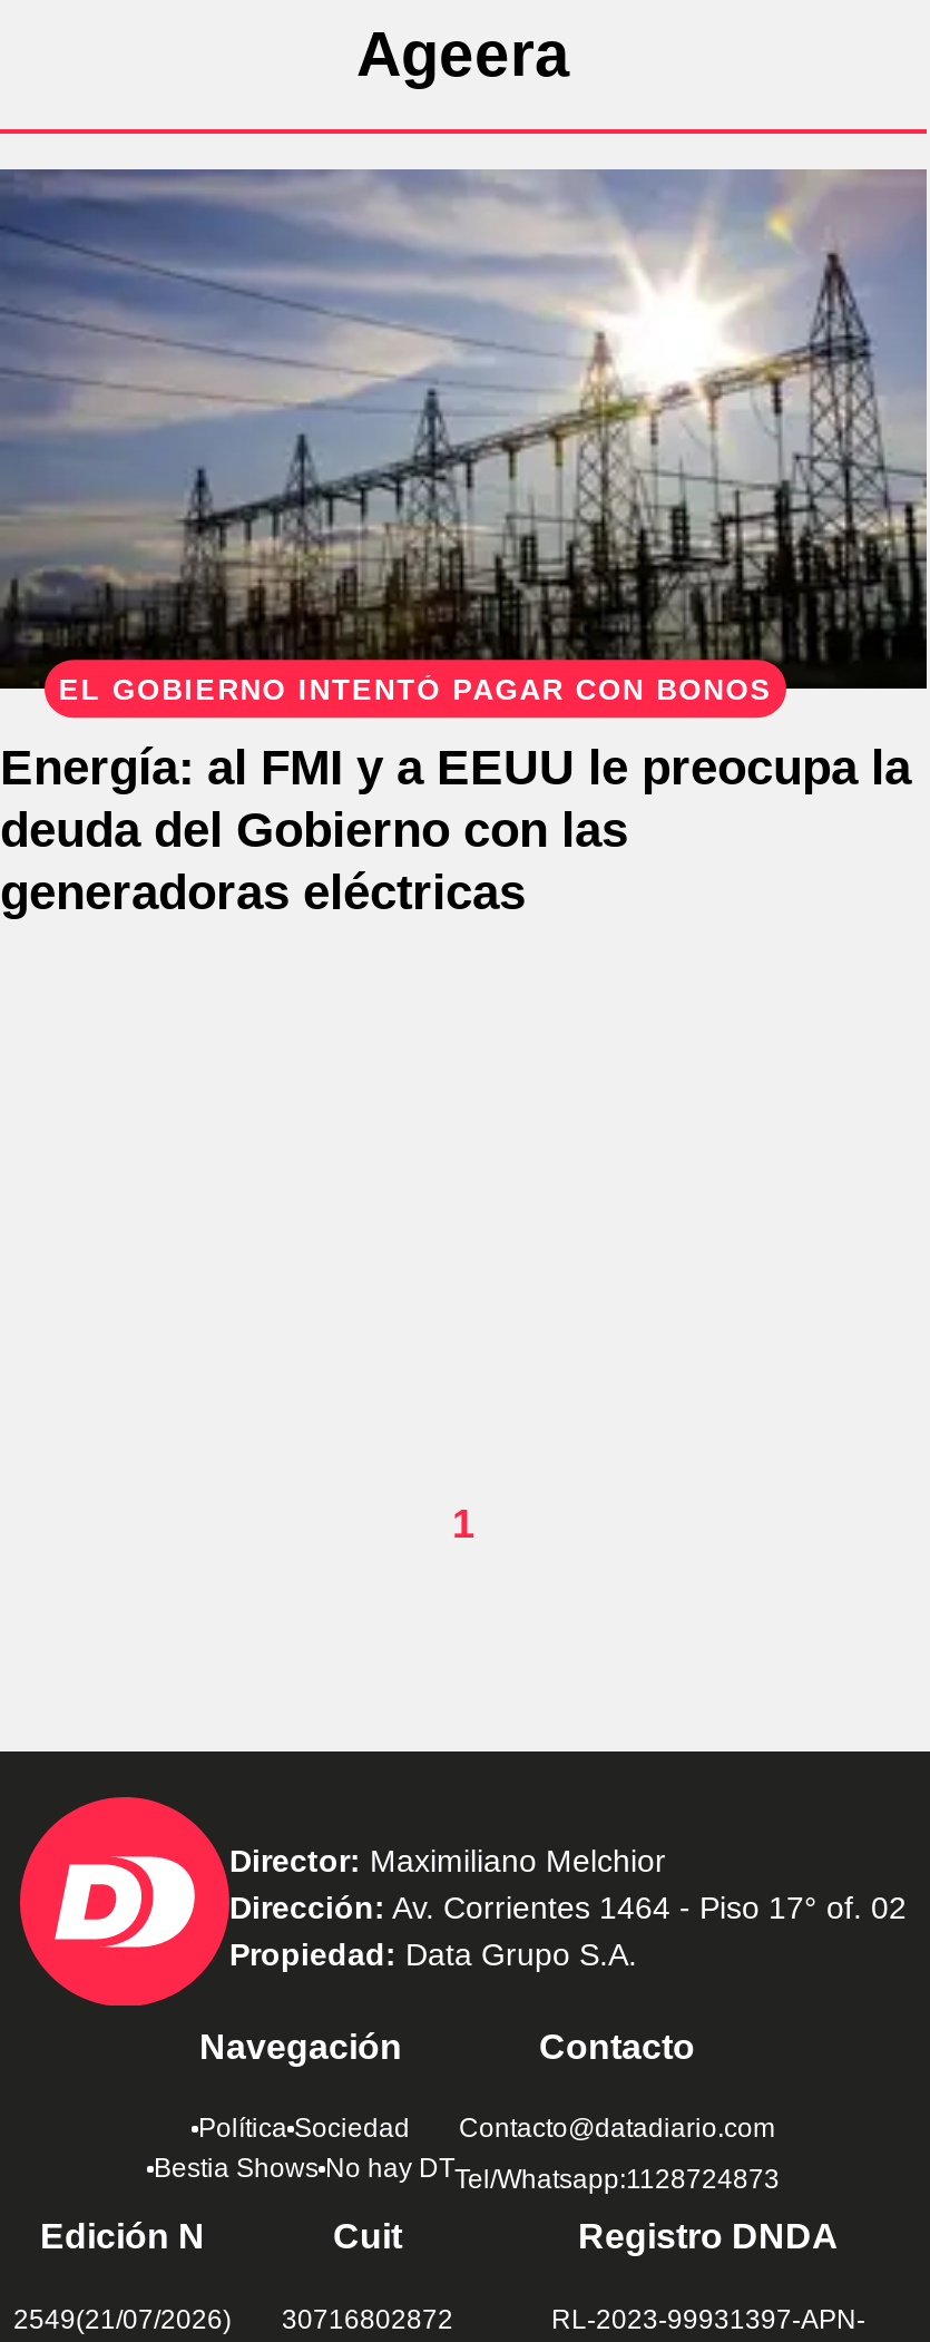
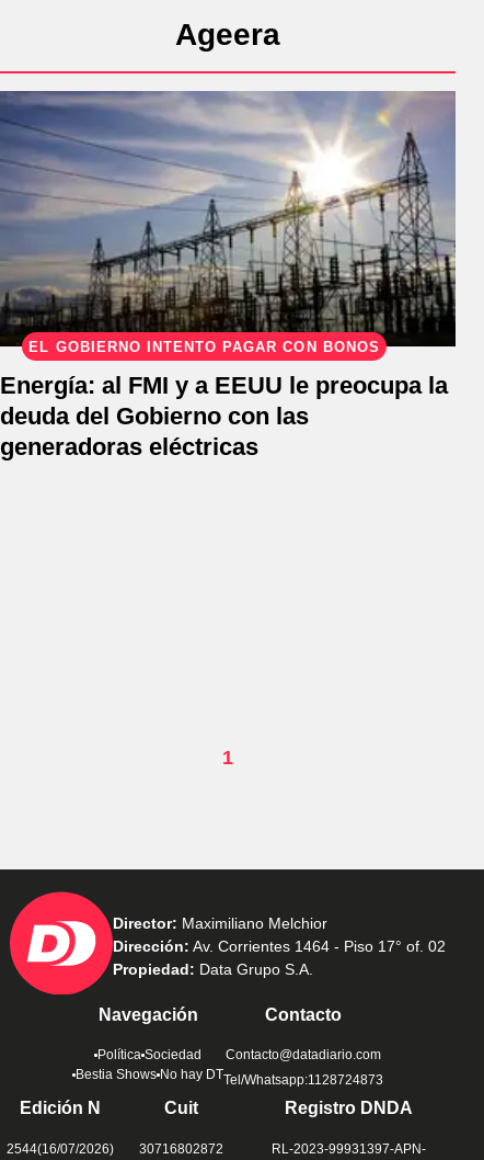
- 2549(21/07/2026) 30716802872
+ 2544(16/07/2026) 30716802872
